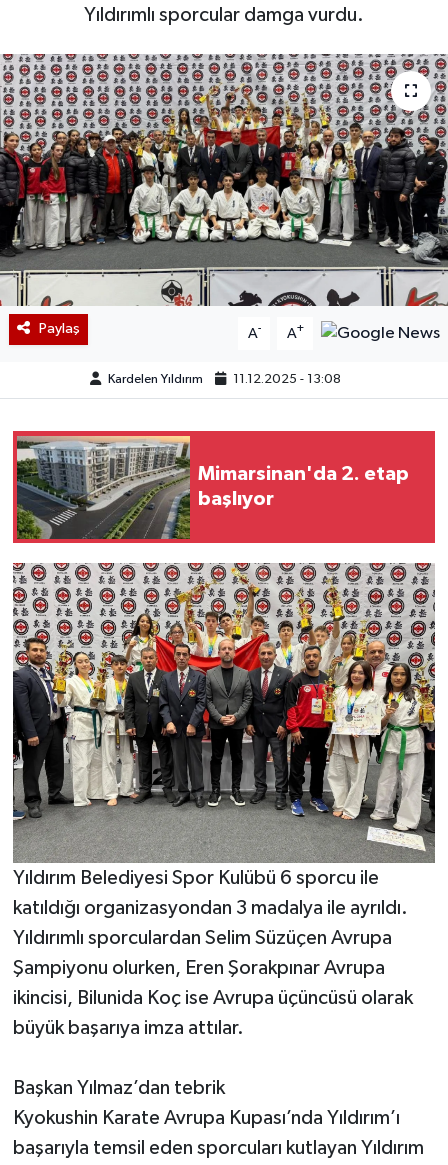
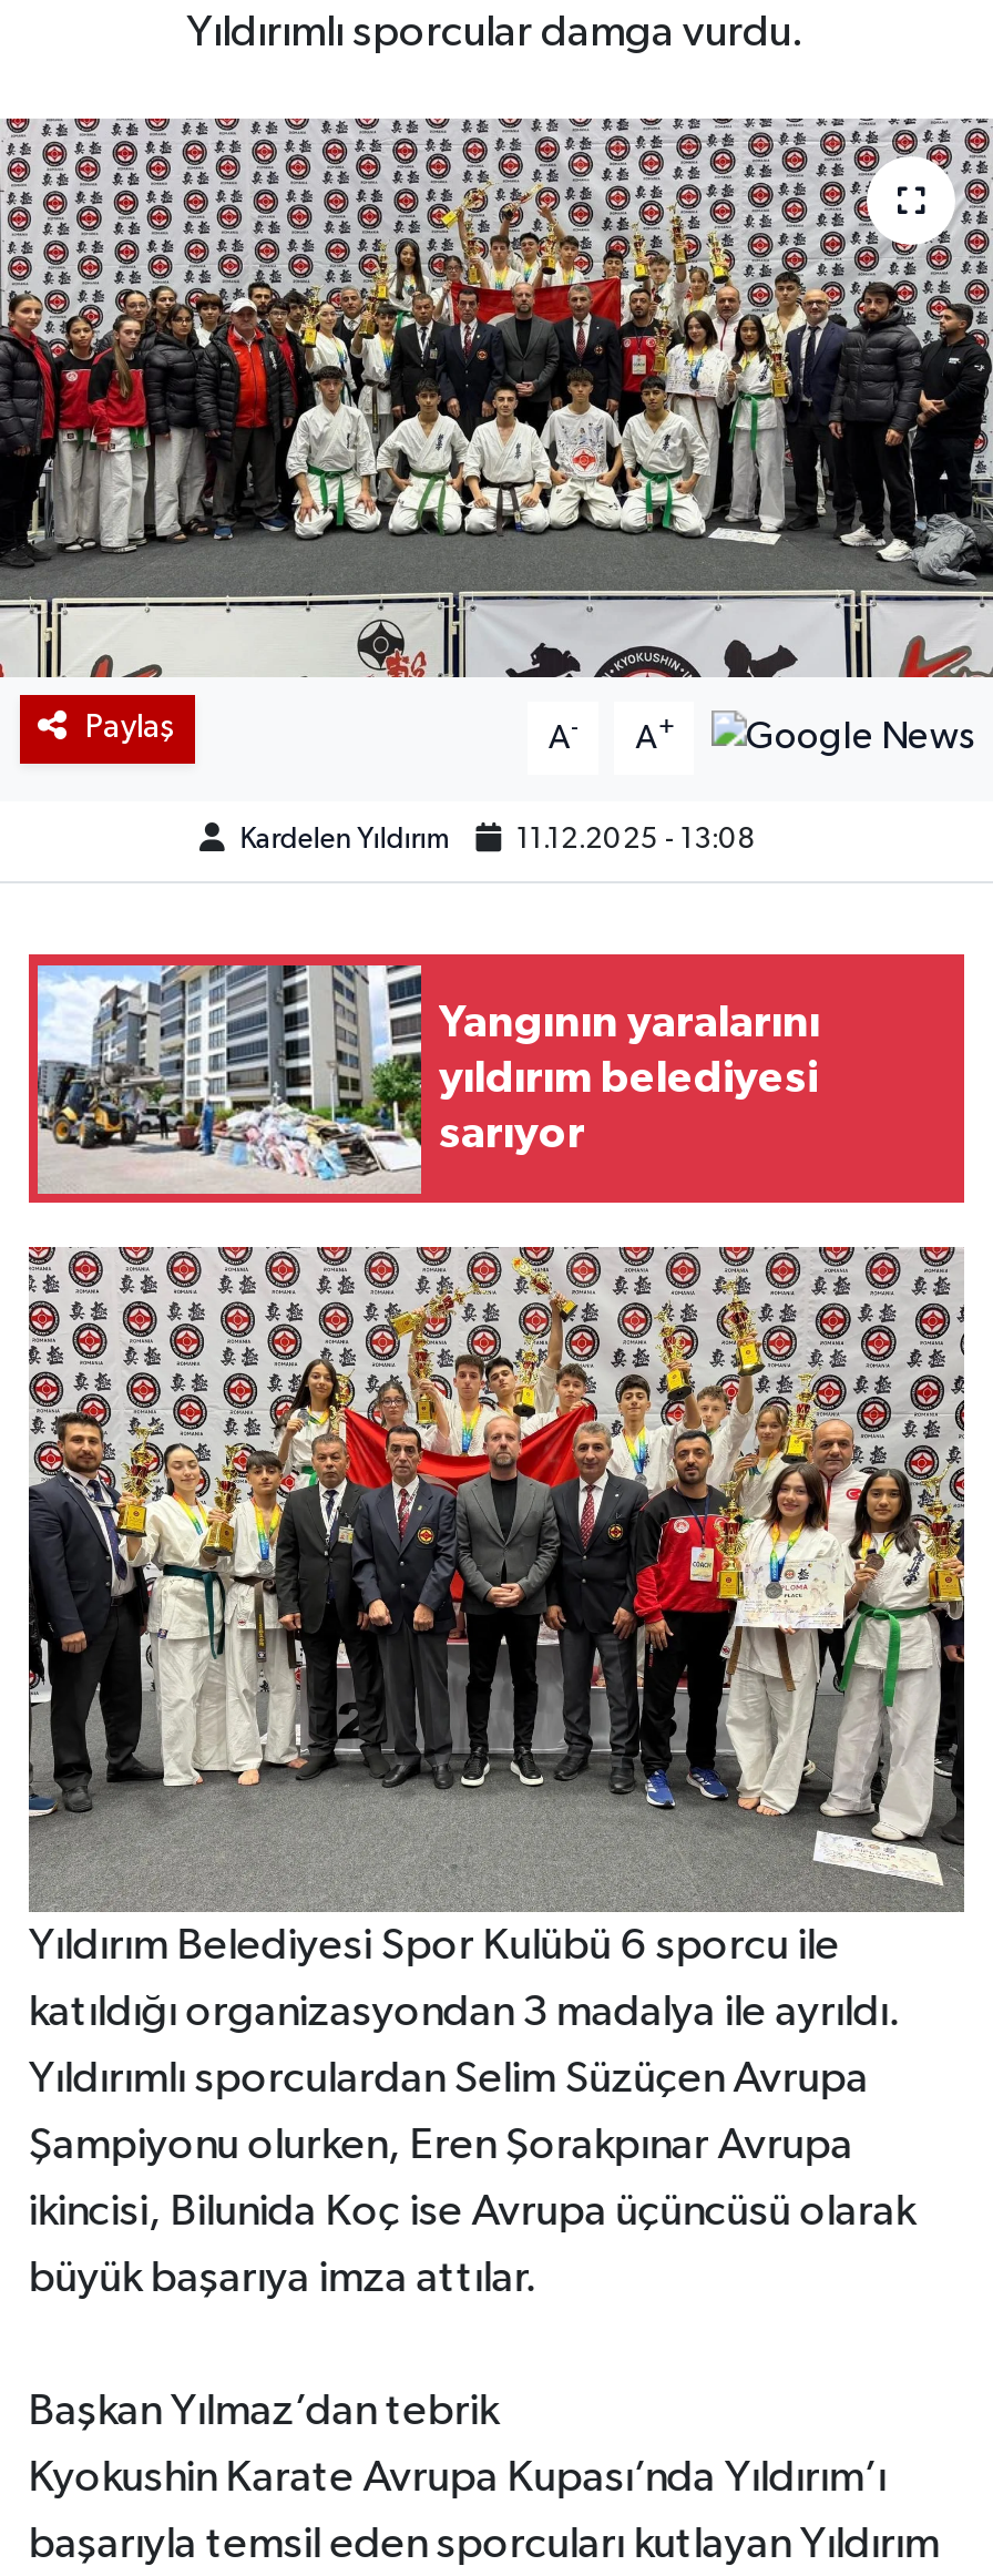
- [image]
- Mimarsinan'da 2. etap
- başlıyor
+ [image]
+ Yangının yaralarını
+ yıldırım belediyesi
+ sarıyor
